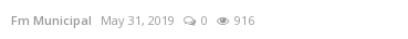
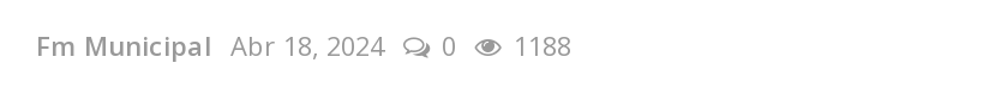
- Fm Municipal May 31, 2019
+ Fm Municipal Abr 18, 2024

- 916
+ 1188
